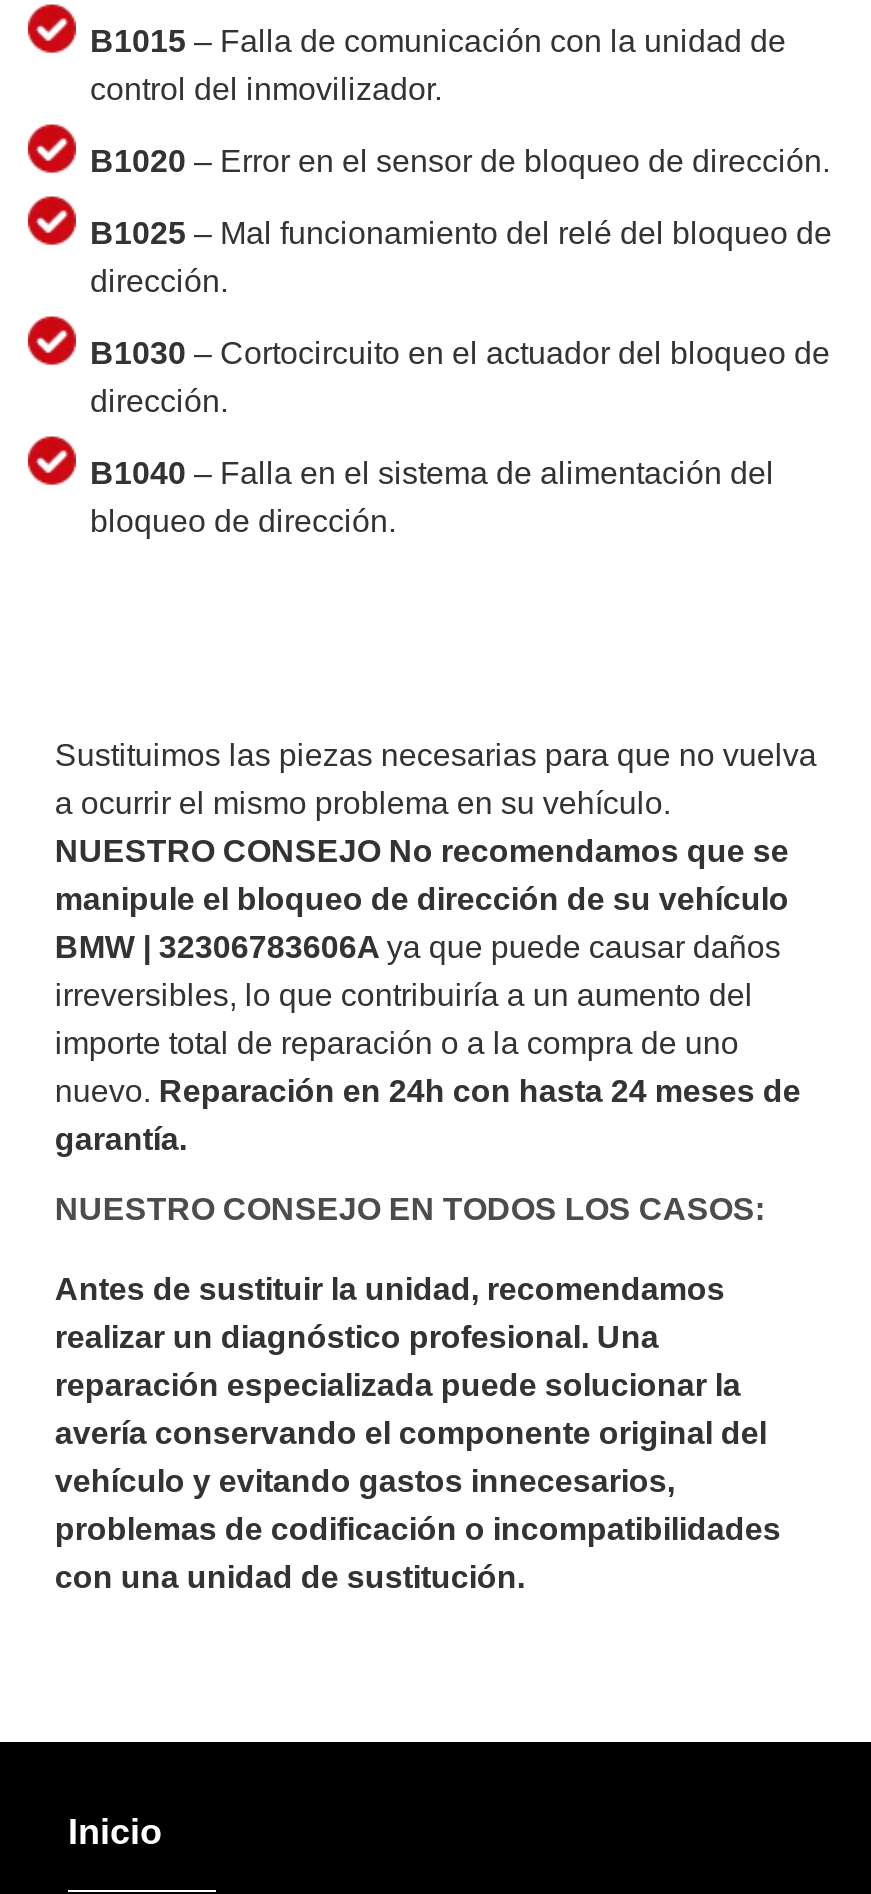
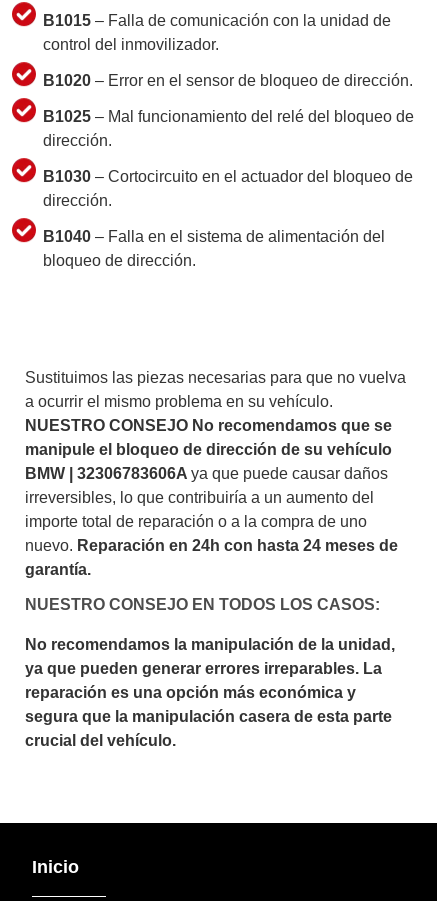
- Antes de sustituir la unidad, recomendamos
- realizar un diagnóstico profesional. Una
- reparación especializada puede solucionar la
- avería conservando el componente original del
- vehículo y evitando gastos innecesarios,
- problemas de codificación o incompatibilidades
- con una unidad de sustitución.
+ No recomendamos la manipulación de la unidad,
+ ya que pueden generar errores irreparables. La
+ reparación es una opción más económica y
+ segura que la manipulación casera de esta parte
+ crucial del vehículo.
